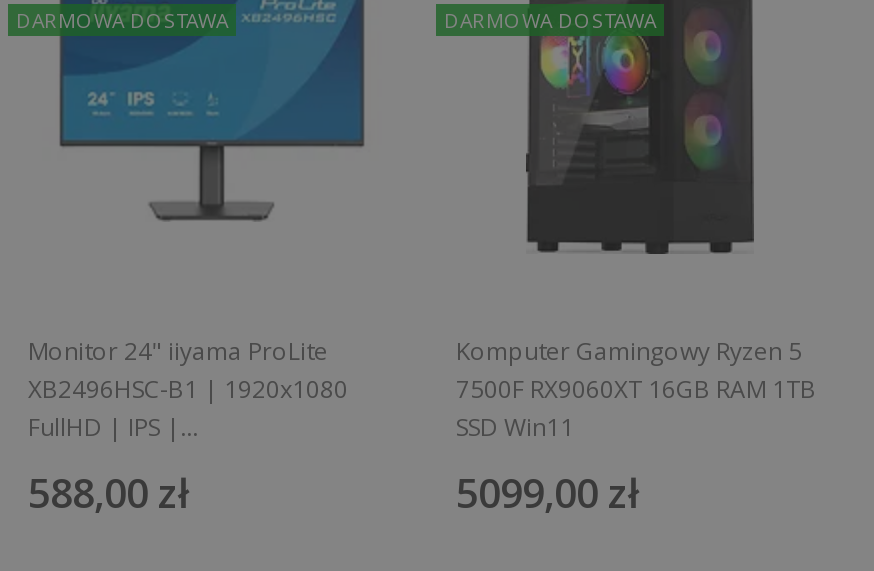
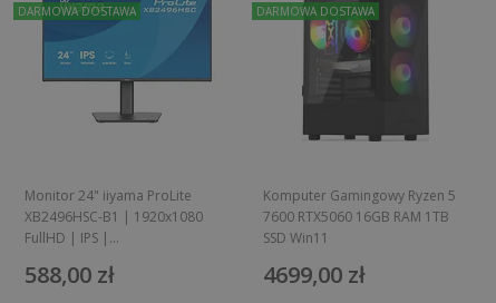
- 7500F RX9060XT 16GB RAM 1TB
+ 7600 RTX5060 16GB RAM 1TB

- 5099,00 zł
+ 4699,00 zł
